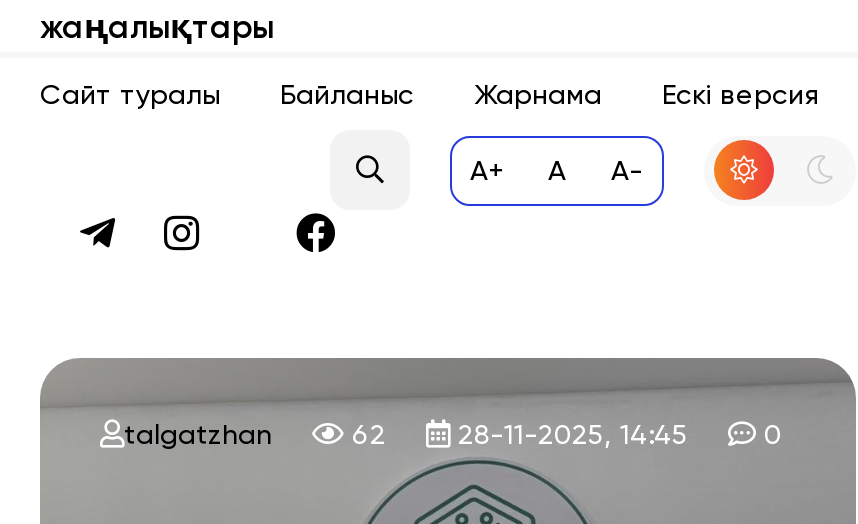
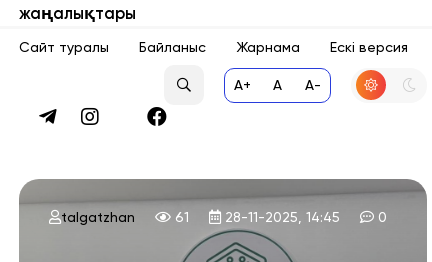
- 62 28-11-2025, 14:45
+ 61 28-11-2025, 14:45
